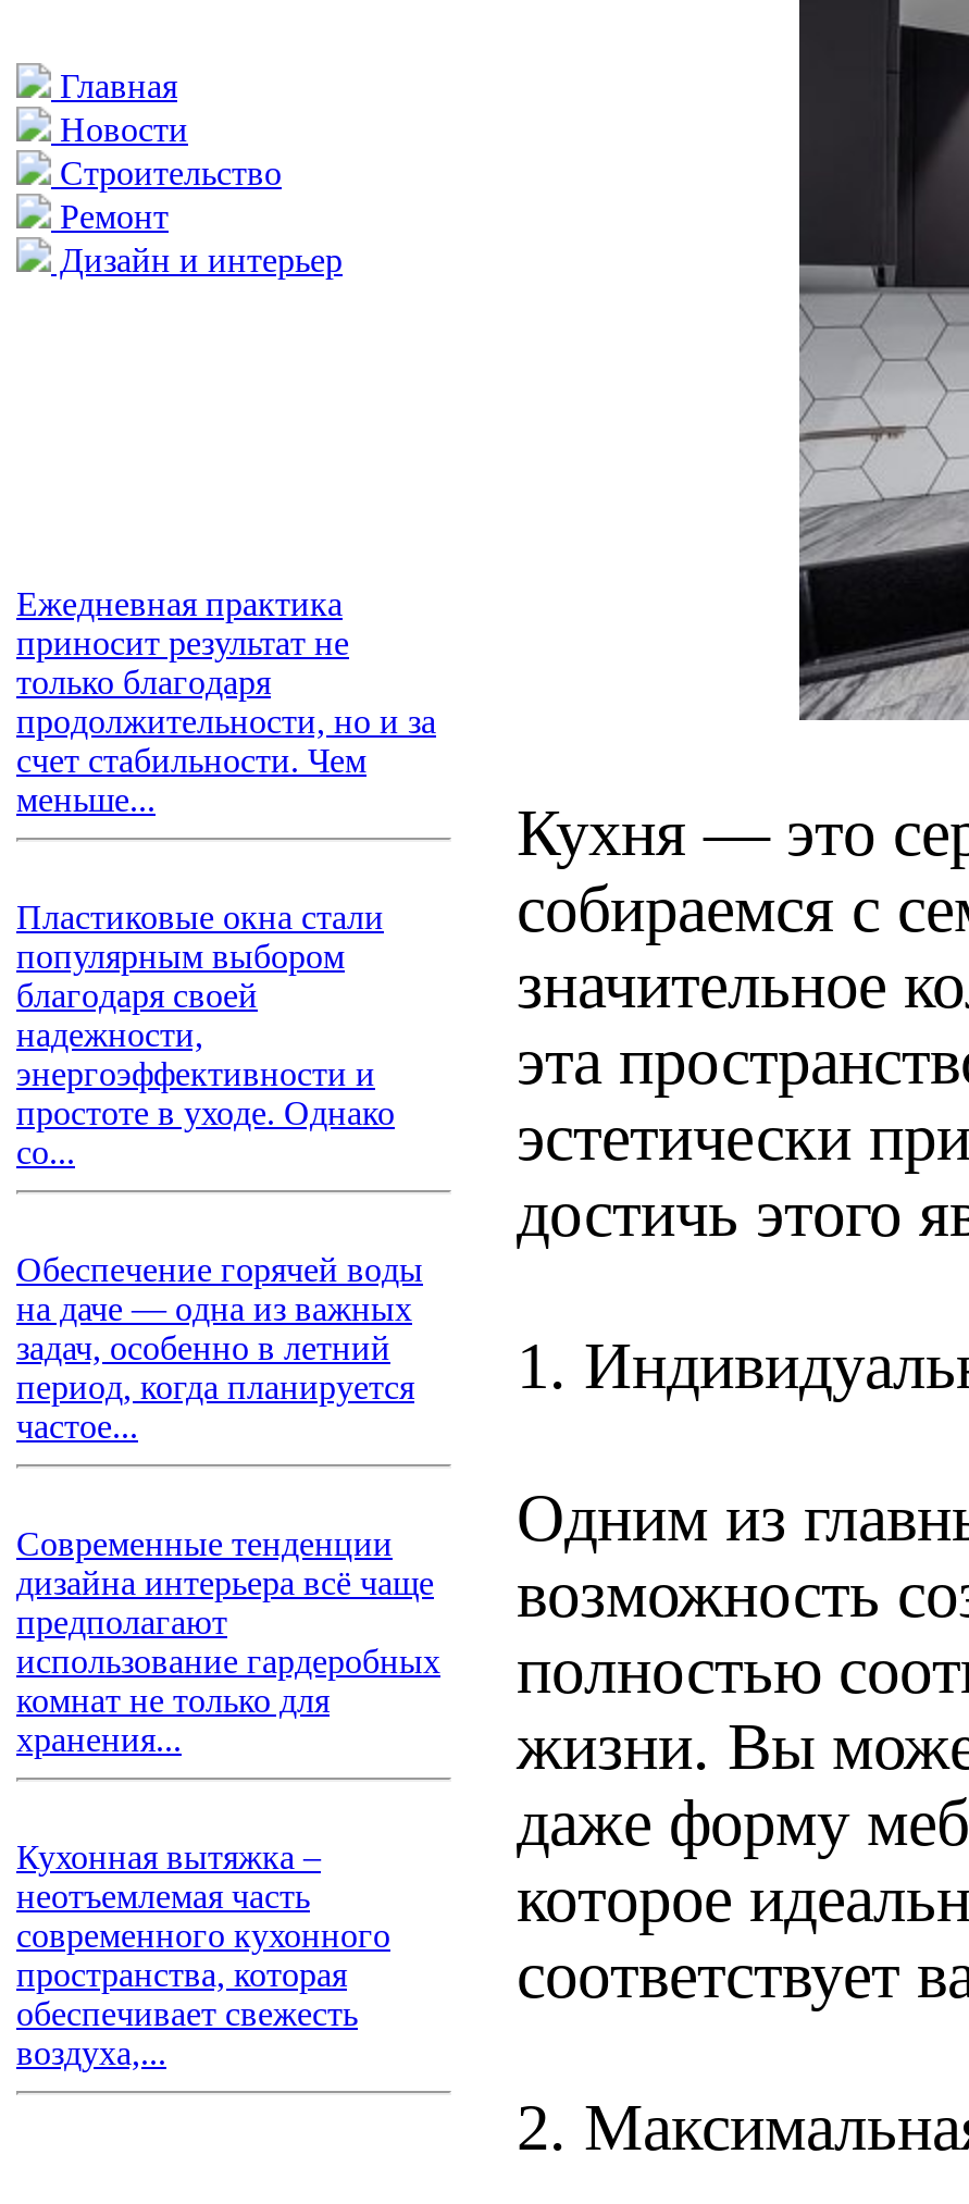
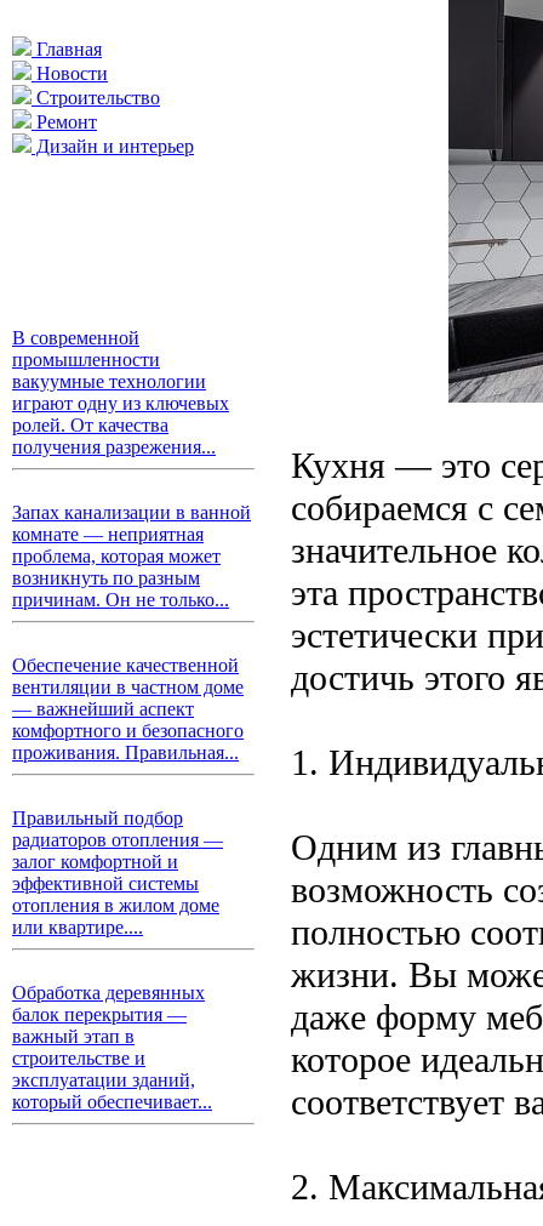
- Ежедневная практика
- приносит результат не
- только благодаря
- продолжительности, но и за
- счет стабильности. Чем
- меньше...
+ В современной
+ промышленности
+ вакуумные технологии
+ играют одну из ключевых
+ ролей. От качества
+ получения разрежения...

- Пластиковые окна стали
- популярным выбором
- благодаря своей
- надежности,
- энергоэффективности и
- простоте в уходе. Однако
- со...
+ Запах канализации в ванной
+ комнате — неприятная
+ проблема, которая может
+ возникнуть по разным
+ причинам. Он не только...

- Обеспечение горячей воды
- на даче — одна из важных
- задач, особенно в летний
- период, когда планируется
- частое...
+ Обеспечение качественной
+ вентиляции в частном доме
+ — важнейший аспект
+ комфортного и безопасного
+ проживания. Правильная...

- Современные тенденции
- дизайна интерьера всё чаще
- предполагают
- использование гардеробных
- комнат не только для
- хранения...
+ Правильный подбор
+ радиаторов отопления —
+ залог комфортной и
+ эффективной системы
+ отопления в жилом доме
+ или квартире....

- Кухонная вытяжка –
- неотъемлемая часть
- современного кухонного
- пространства, которая
- обеспечивает свежесть
- воздуха,...
+ Обработка деревянных
+ балок перекрытия —
+ важный этап в
+ строительстве и
+ эксплуатации зданий,
+ который обеспечивает...
